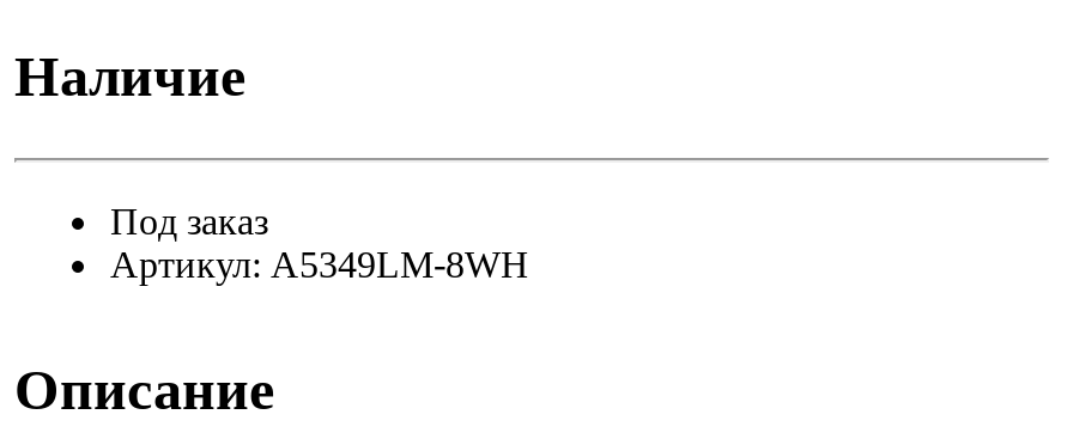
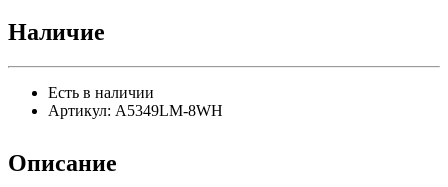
- Под заказ
+ Есть в наличии
